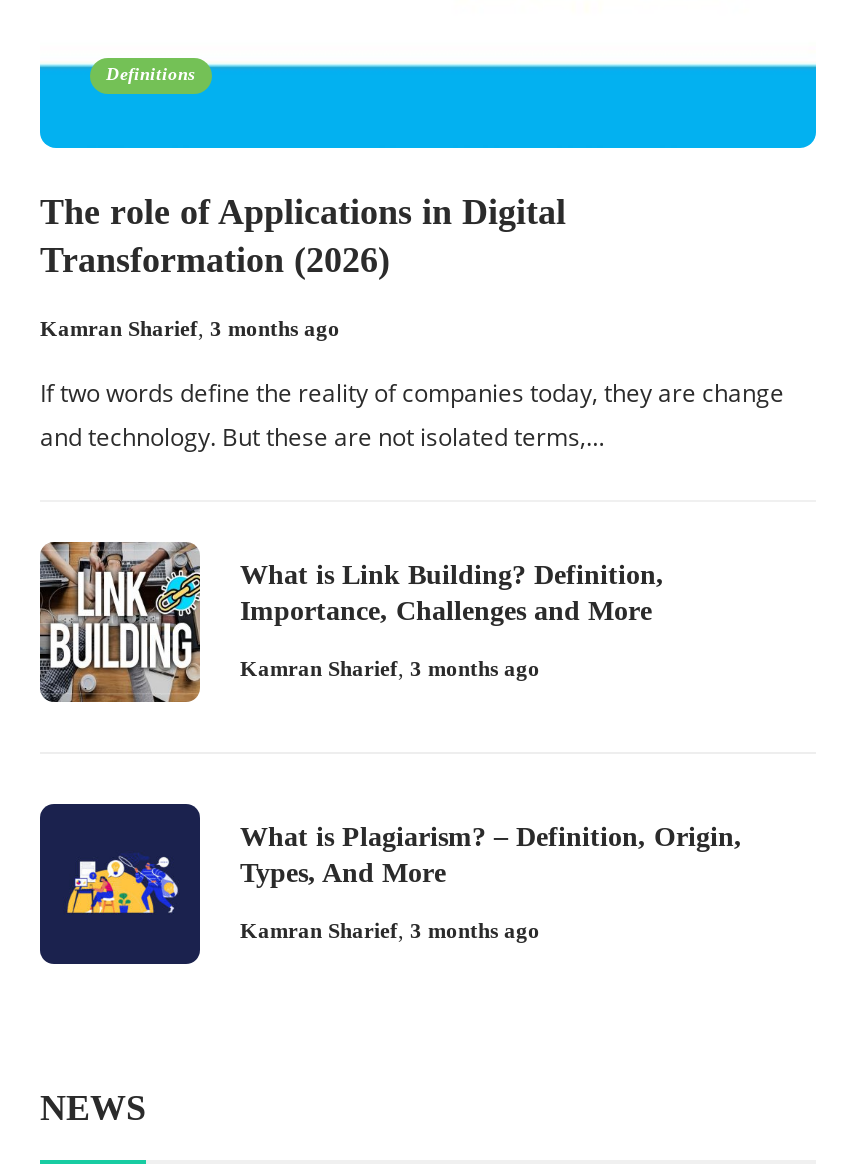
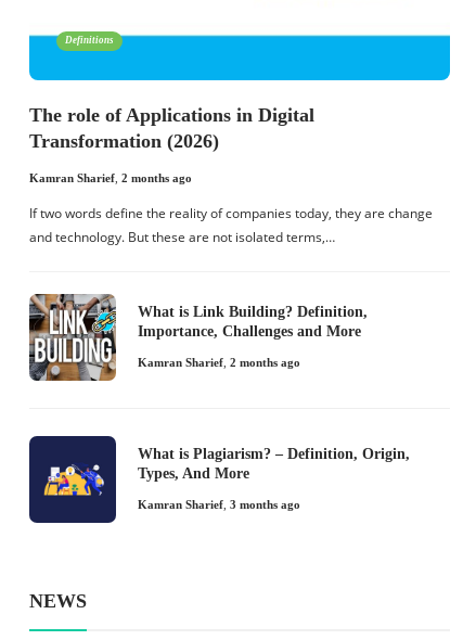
- Kamran Sharief, 3 months ago
+ Kamran Sharief, 2 months ago

- Kamran Sharief, 3 months ago
+ Kamran Sharief, 2 months ago
